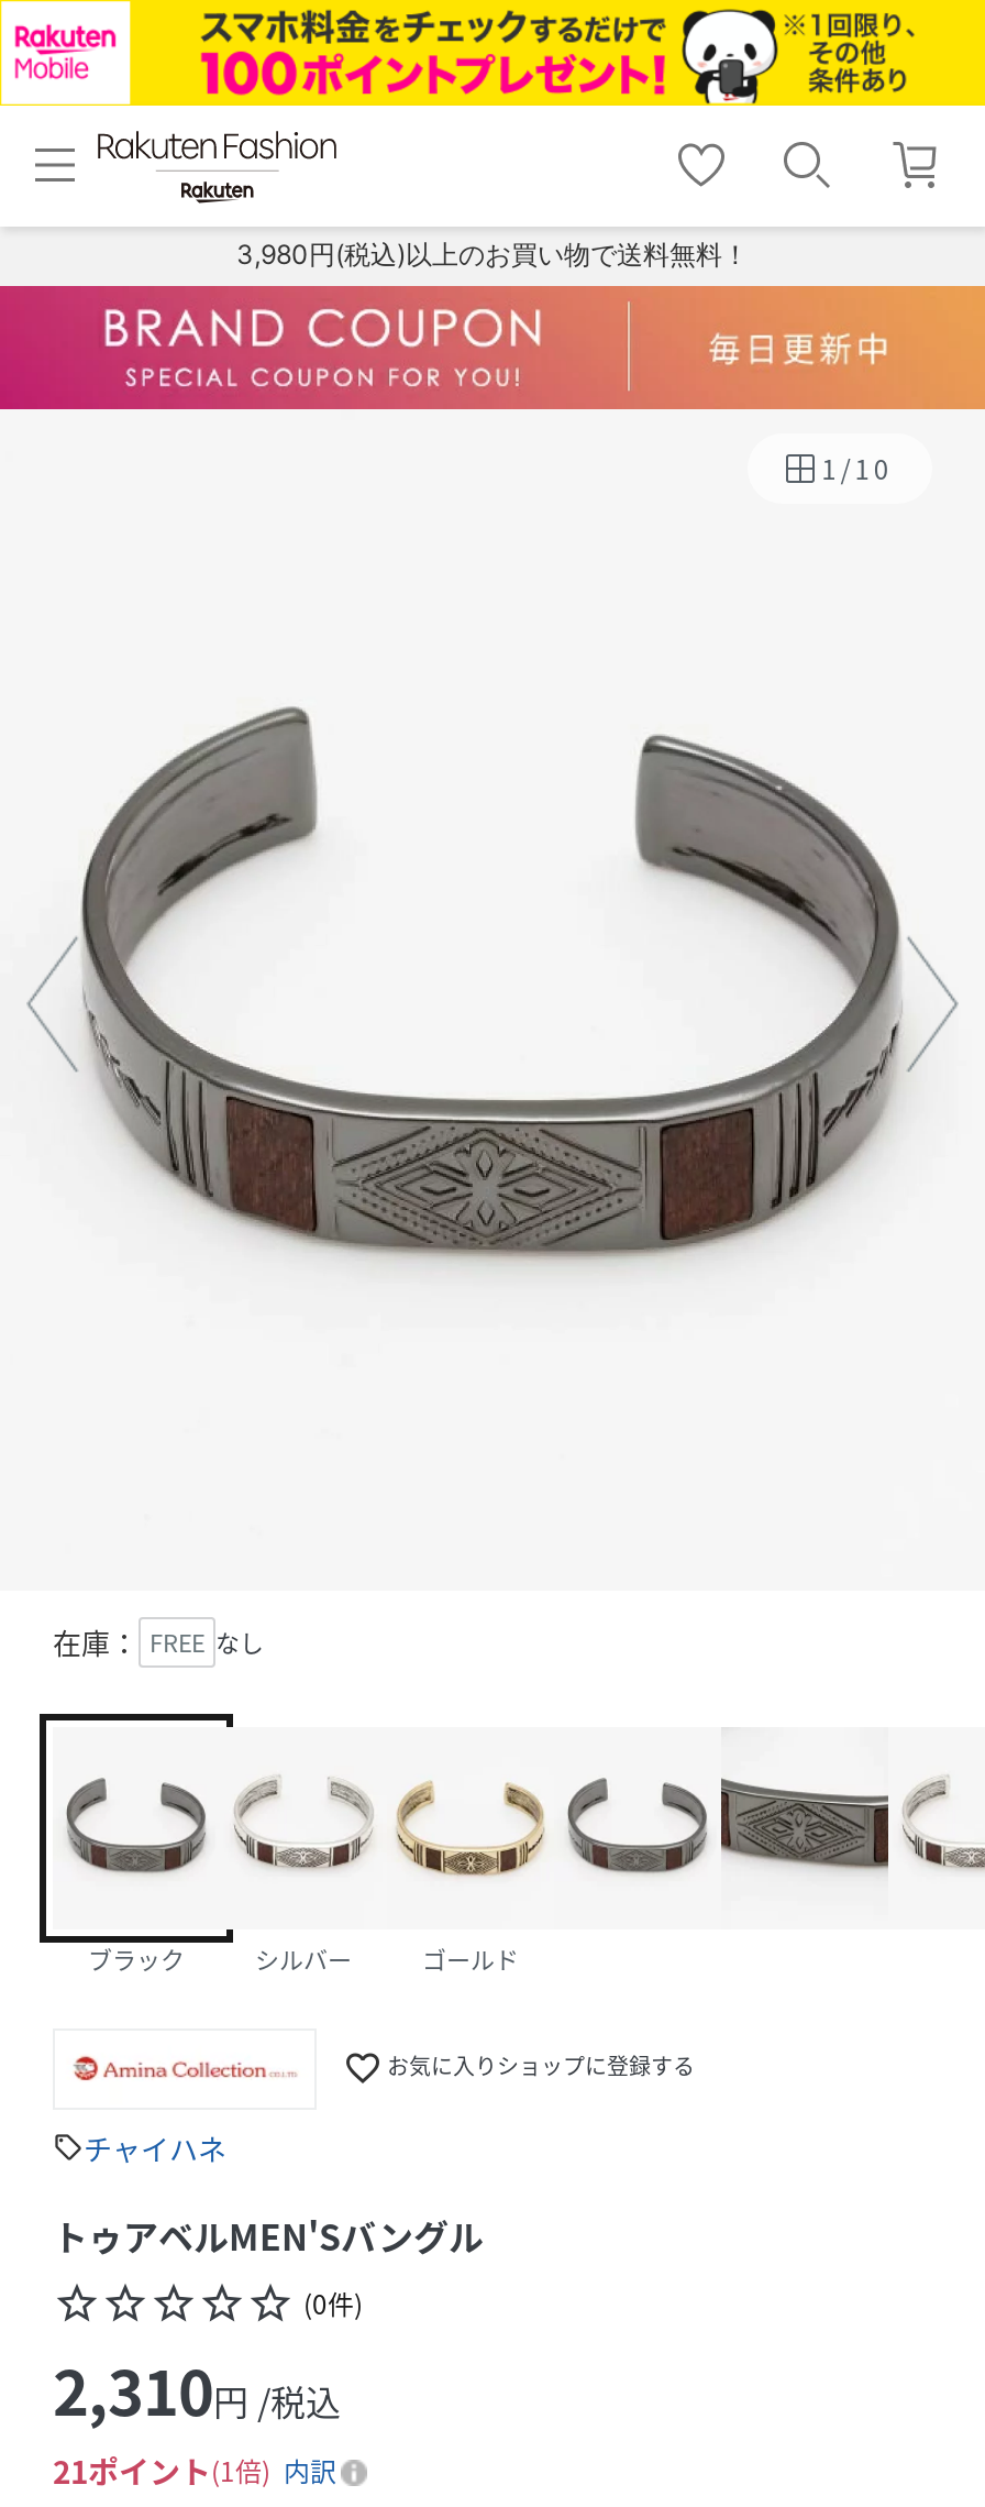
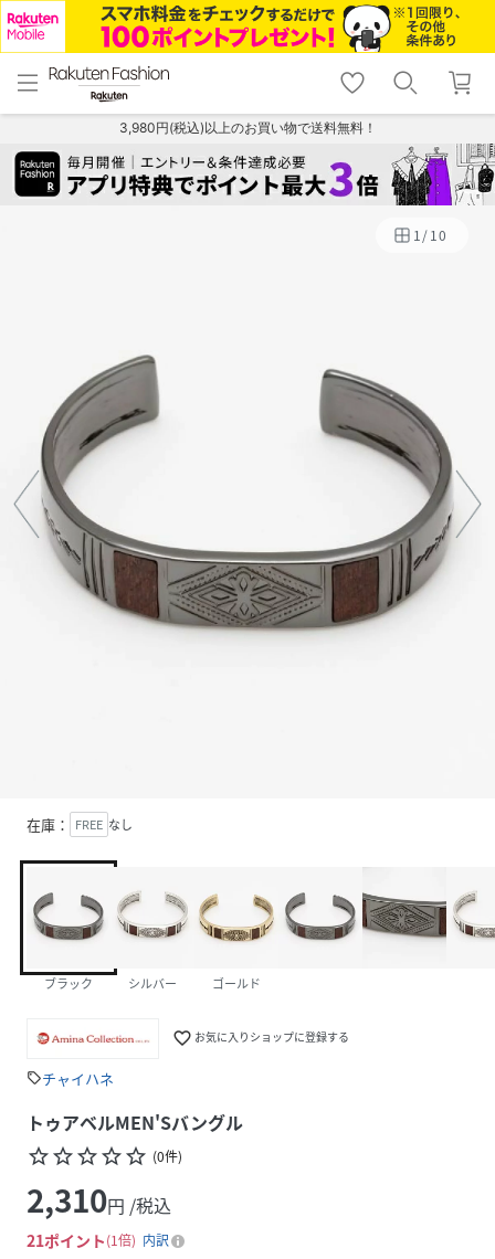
- [image]
+ [image]
